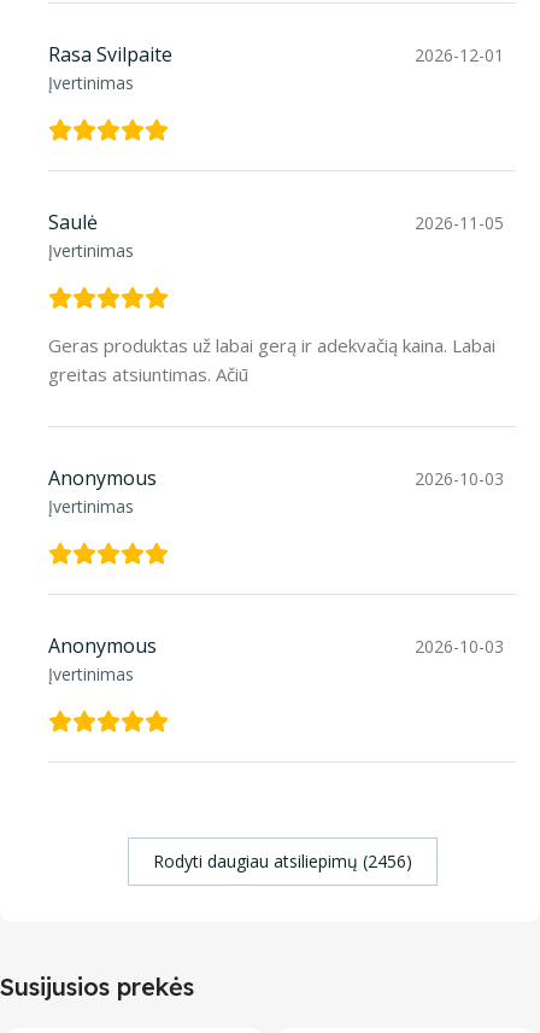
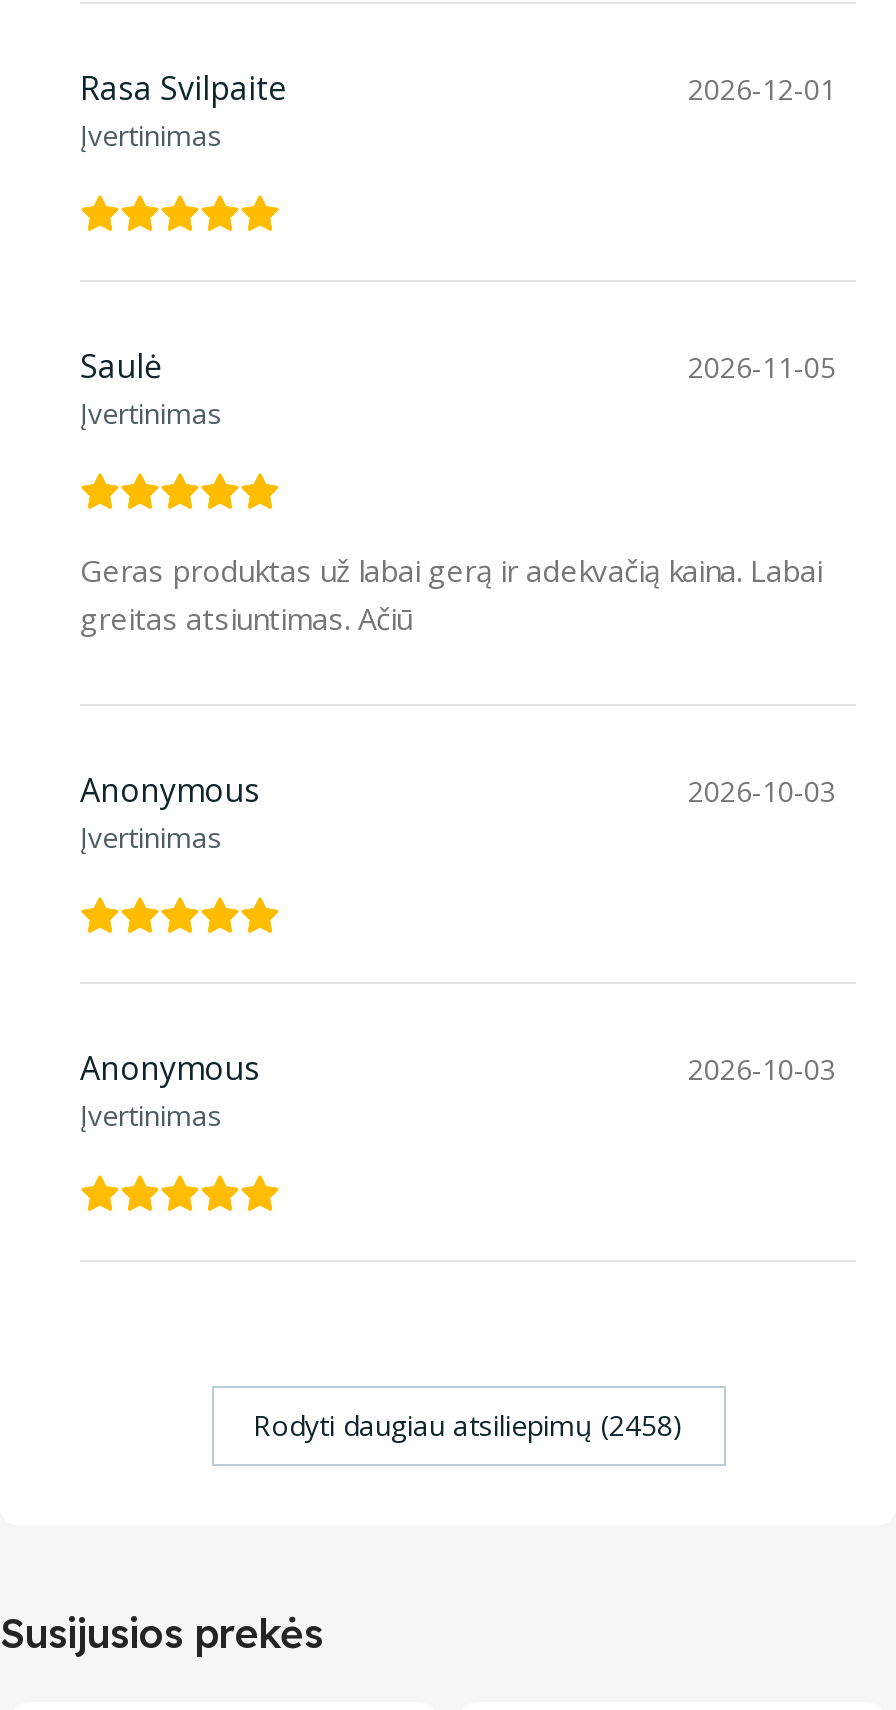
- Rodyti daugiau atsiliepimų (2456)
+ Rodyti daugiau atsiliepimų (2458)
